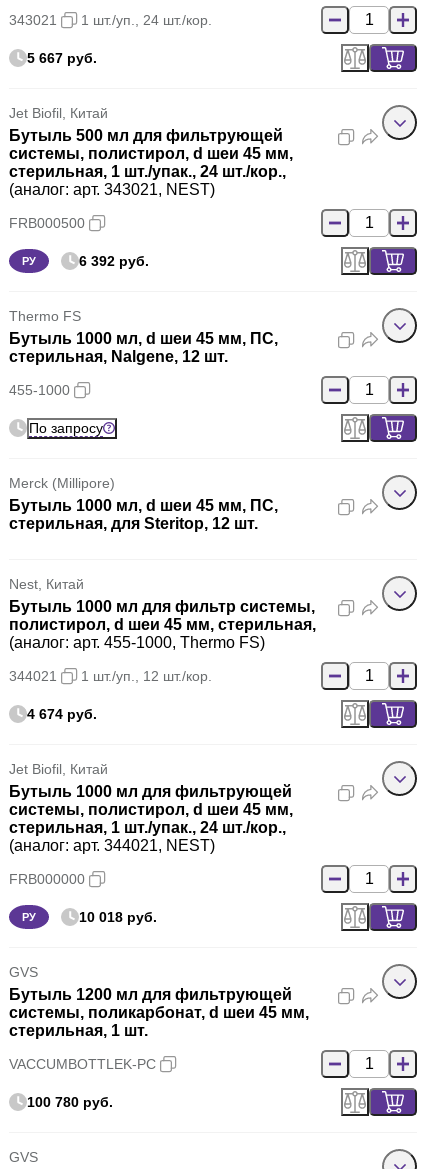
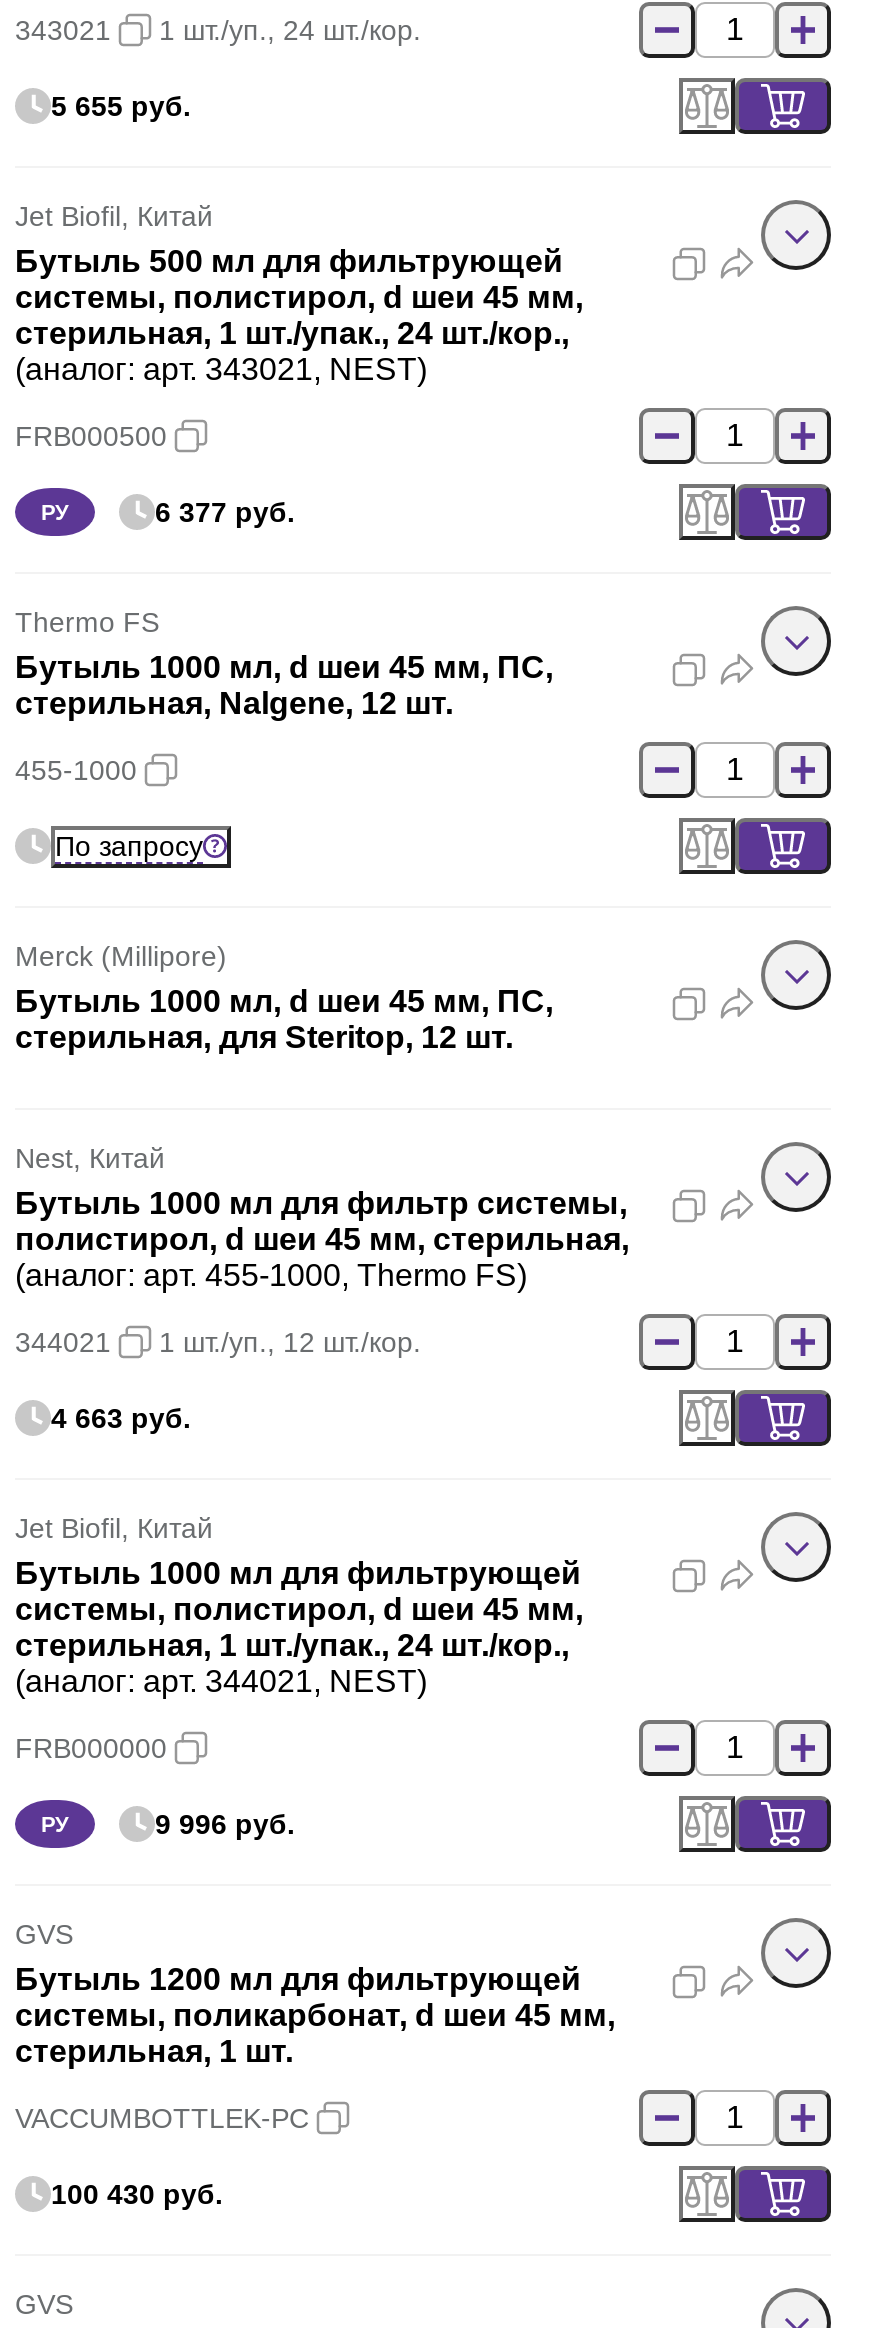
- 5 667 руб.
+ 5 655 руб.

- 6 392 руб.
+ 6 377 руб.

- 4 674 руб.
+ 4 663 руб.

- 10 018 руб.
+ 9 996 руб.

- 100 780 руб.
+ 100 430 руб.
